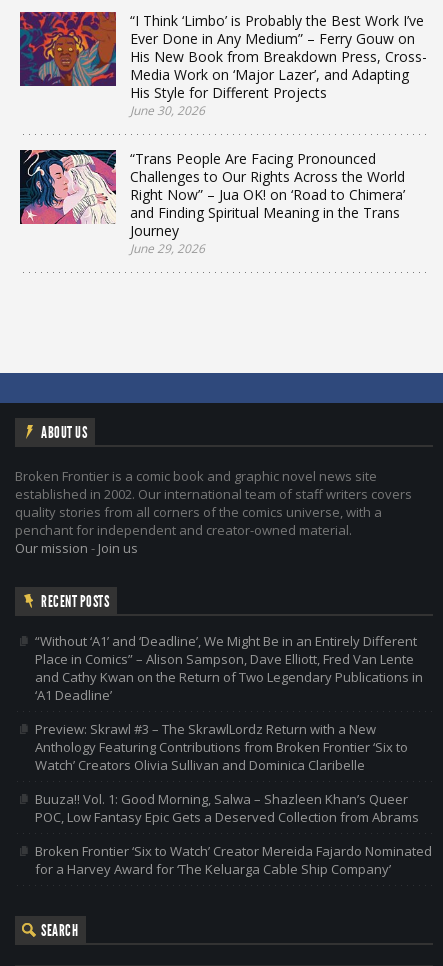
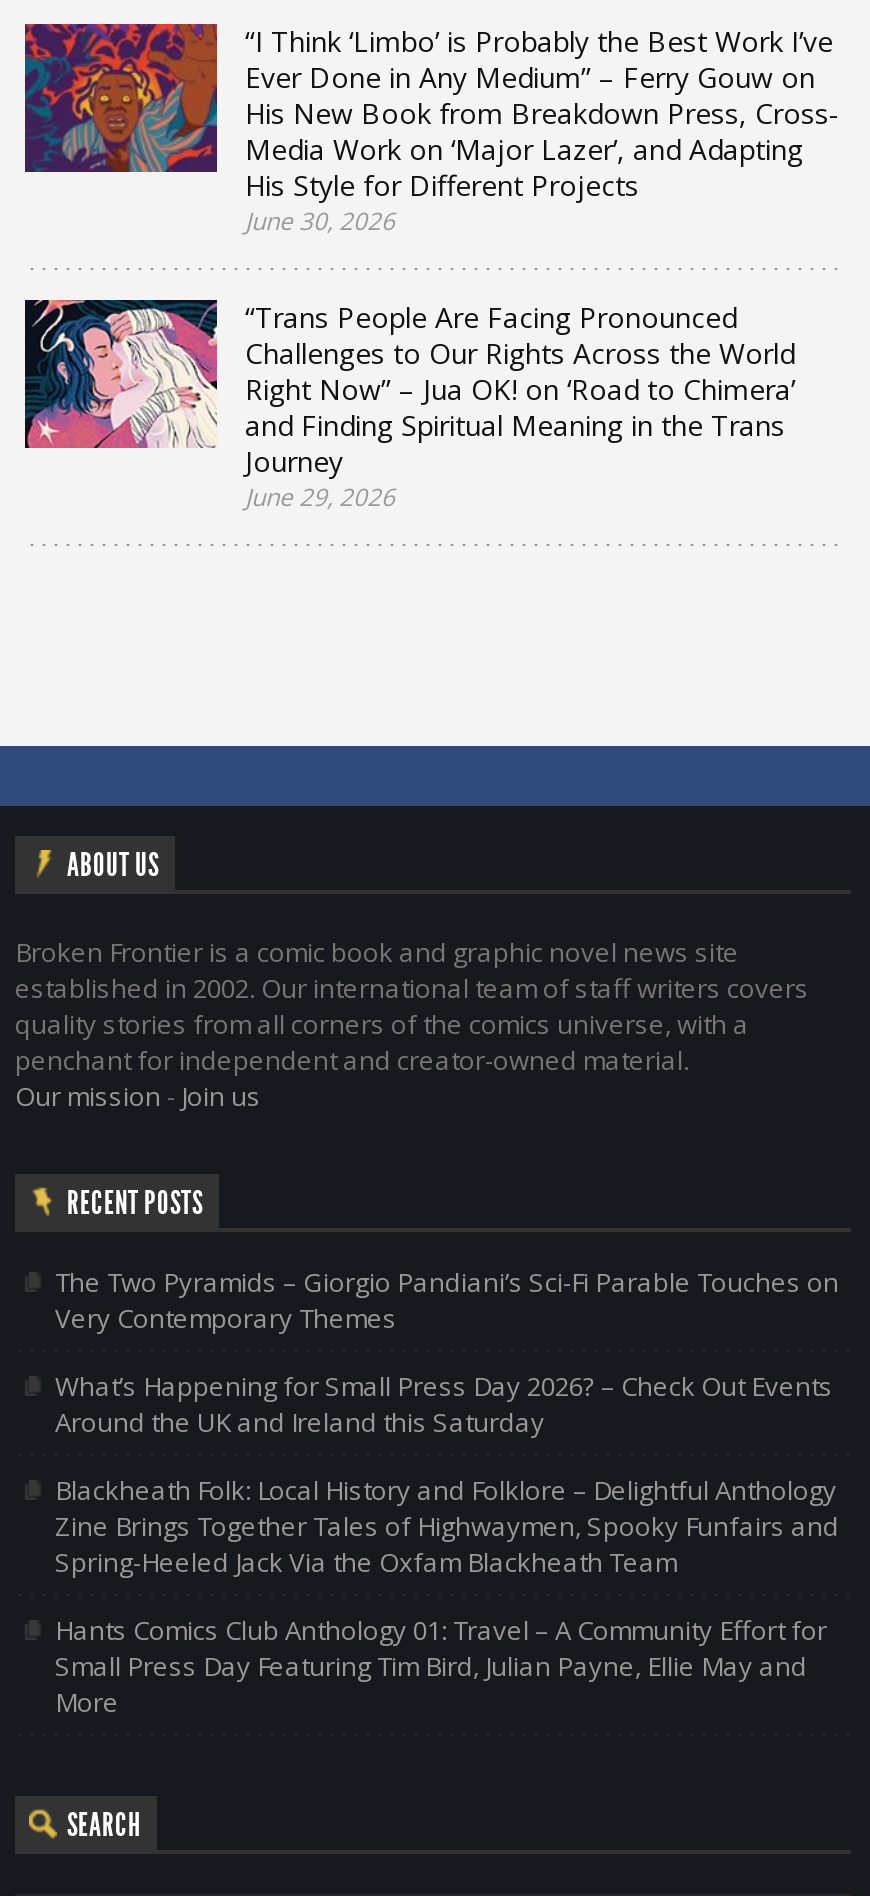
- “Without ‘A1’ and ‘Deadline’, We Might Be in an Entirely Different
- Place in Comics” – Alison Sampson, Dave Elliott, Fred Van Lente
- and Cathy Kwan on the Return of Two Legendary Publications in
- ‘A1 Deadline’
+ The Two Pyramids – Giorgio Pandiani’s Sci-Fi Parable Touches on
+ Very Contemporary Themes

- Preview: Skrawl #3 – The SkrawlLordz Return with a New
- Anthology Featuring Contributions from Broken Frontier ‘Six to
- Watch’ Creators Olivia Sullivan and Dominica Claribelle
+ What’s Happening for Small Press Day 2026? – Check Out Events
+ Around the UK and Ireland this Saturday

- Buuza!! Vol. 1: Good Morning, Salwa – Shazleen Khan’s Queer
- POC, Low Fantasy Epic Gets a Deserved Collection from Abrams
+ Blackheath Folk: Local History and Folklore – Delightful Anthology
+ Zine Brings Together Tales of Highwaymen, Spooky Funfairs and
+ Spring-Heeled Jack Via the Oxfam Blackheath Team

- Broken Frontier ‘Six to Watch’ Creator Mereida Fajardo Nominated
- for a Harvey Award for ‘The Keluarga Cable Ship Company’
+ Hants Comics Club Anthology 01: Travel – A Community Effort for
+ Small Press Day Featuring Tim Bird, Julian Payne, Ellie May and
+ More
